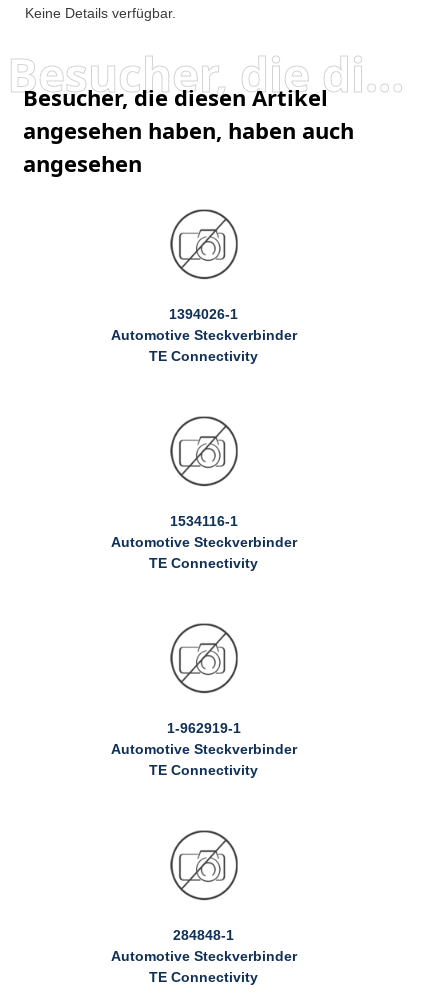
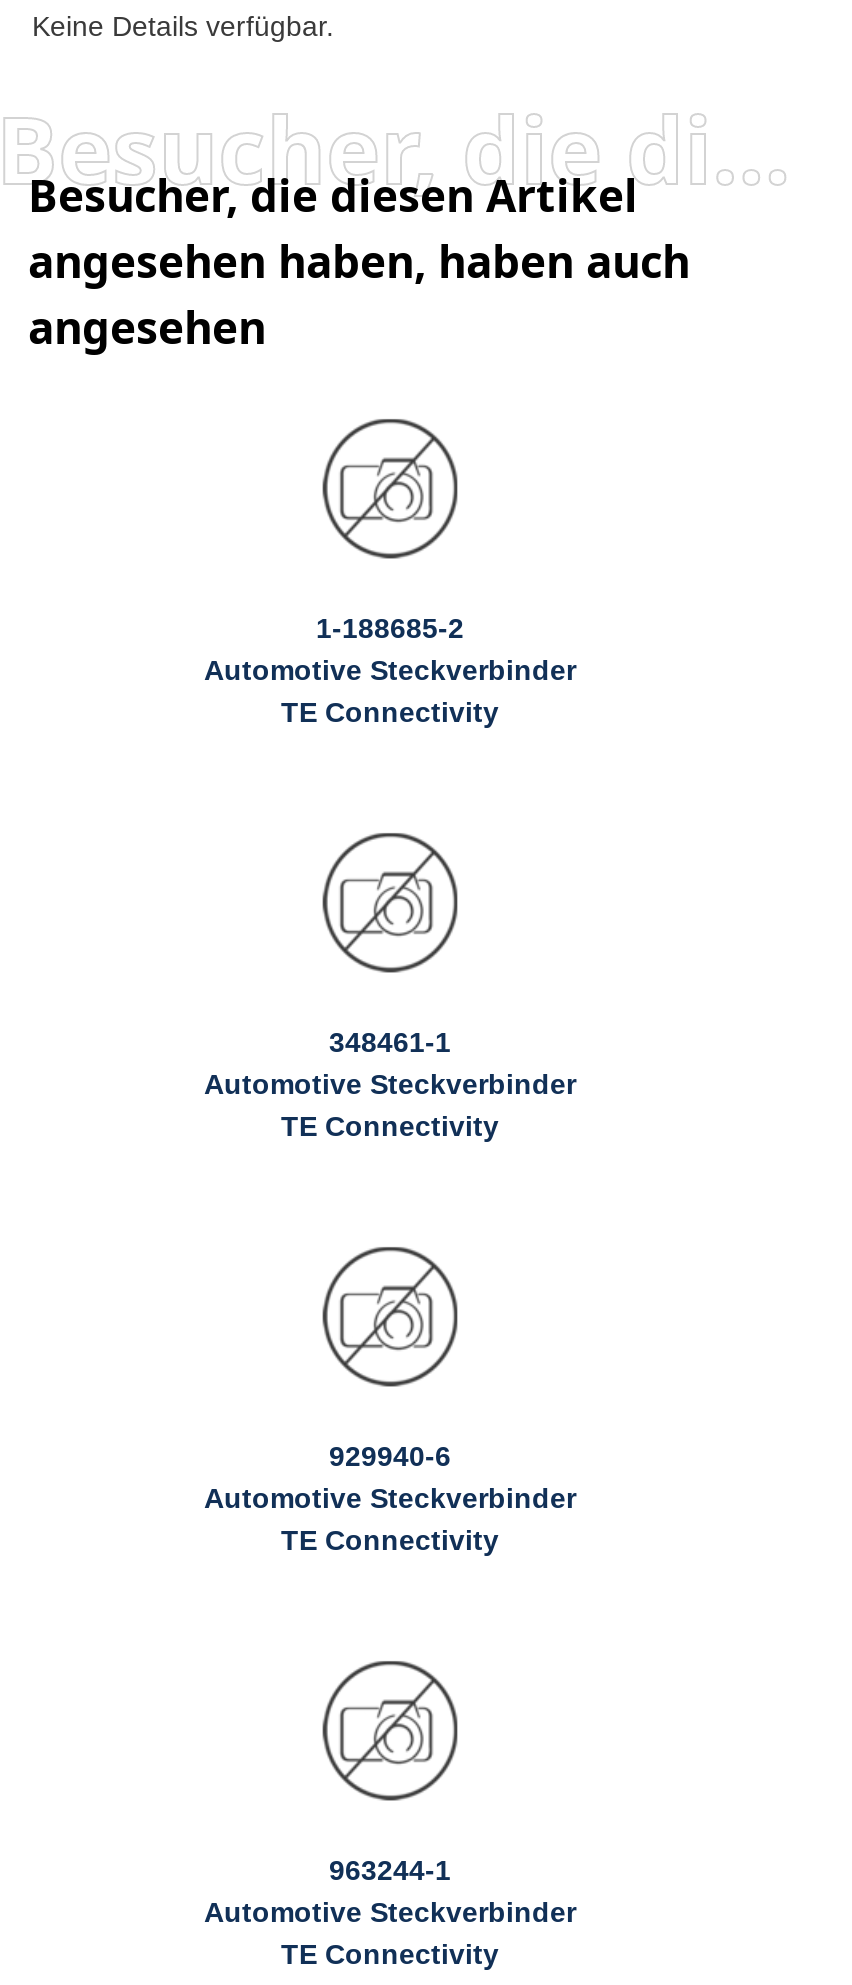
- 1394026-1
+ 1-188685-2

- 1534116-1
+ 348461-1

- 1-962919-1
+ 929940-6

- 284848-1
+ 963244-1
